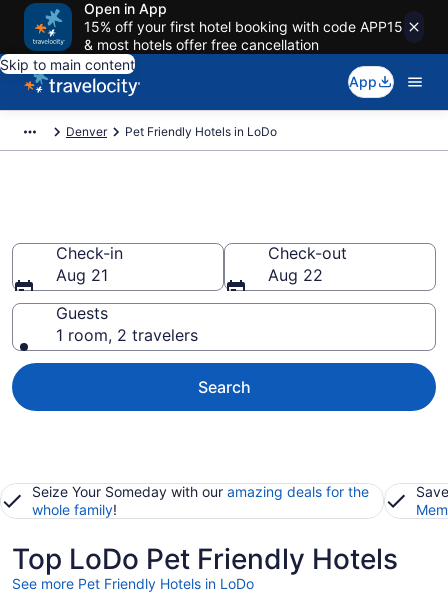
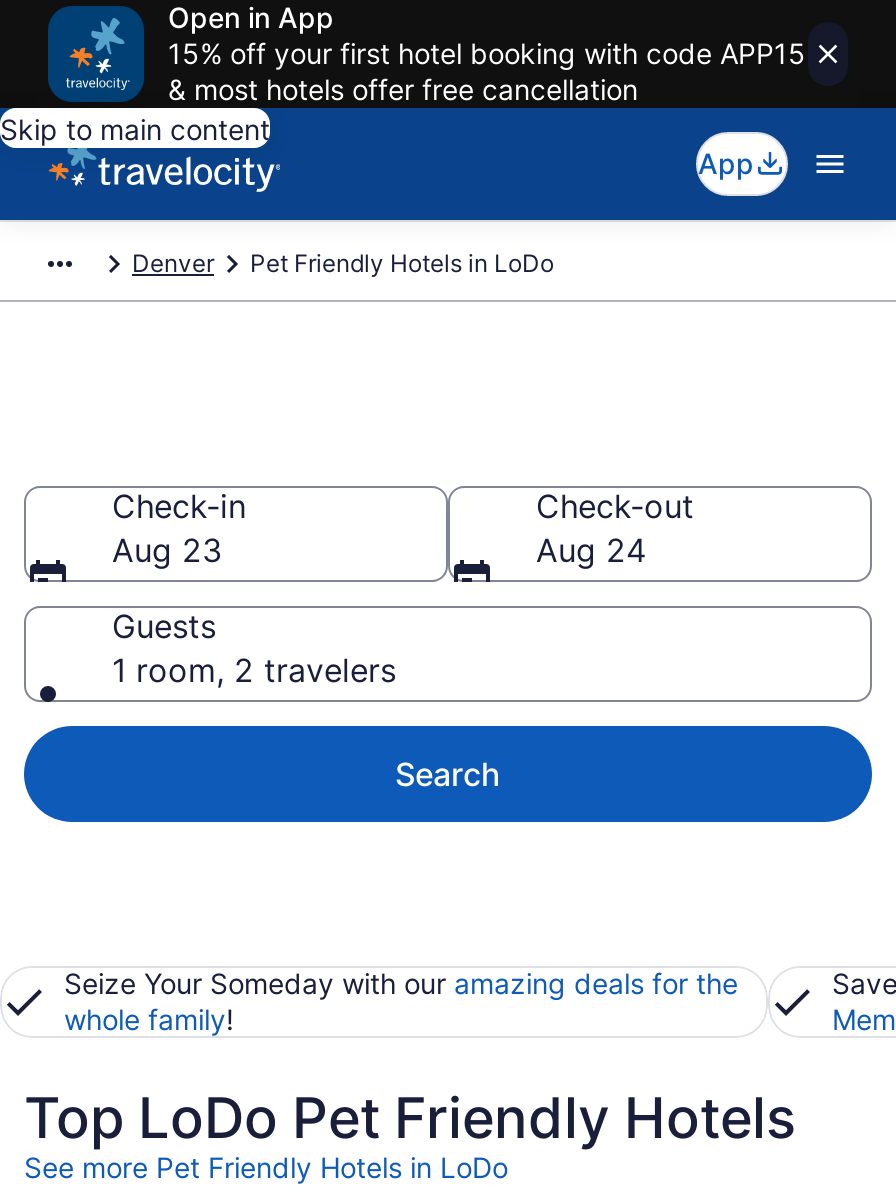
- Aug 21
+ Aug 23

- Aug 22
+ Aug 24
